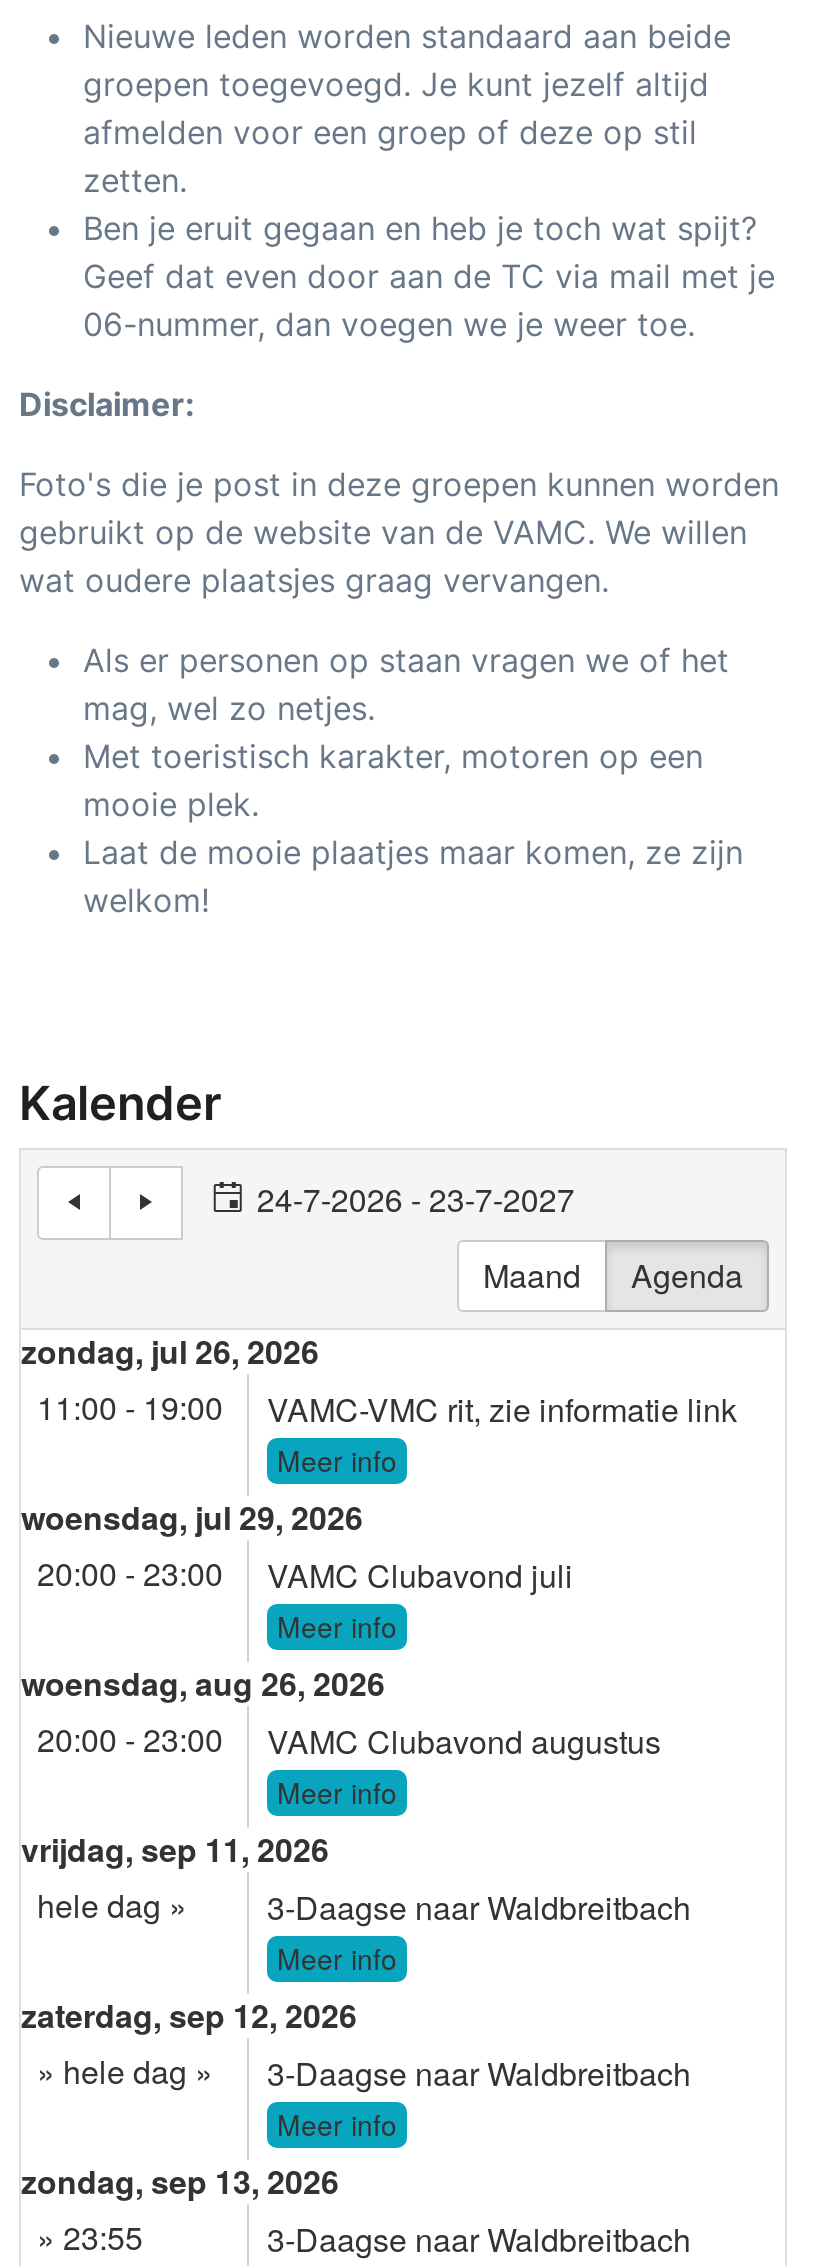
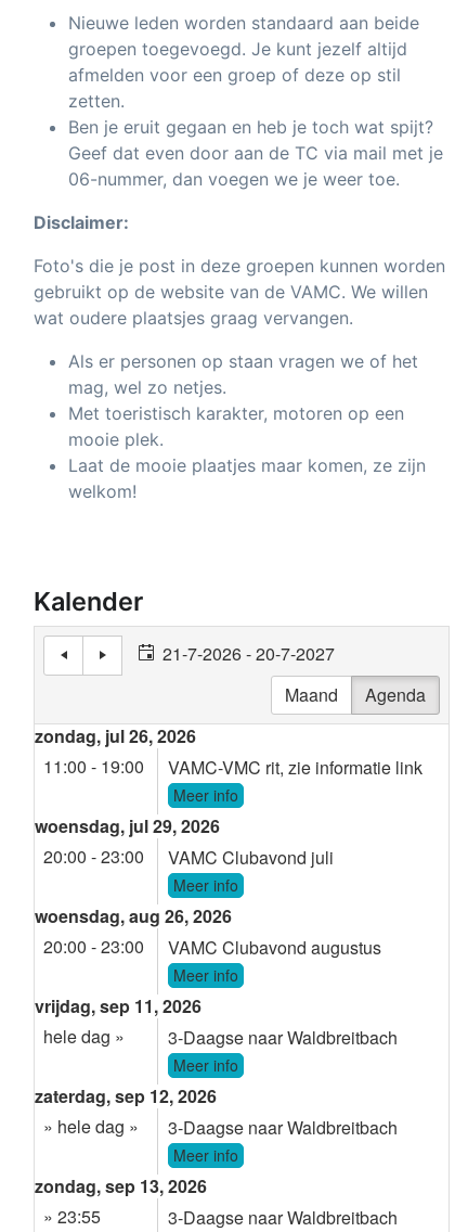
- 24-7-2026 - 23-7-2027
+ 21-7-2026 - 20-7-2027
